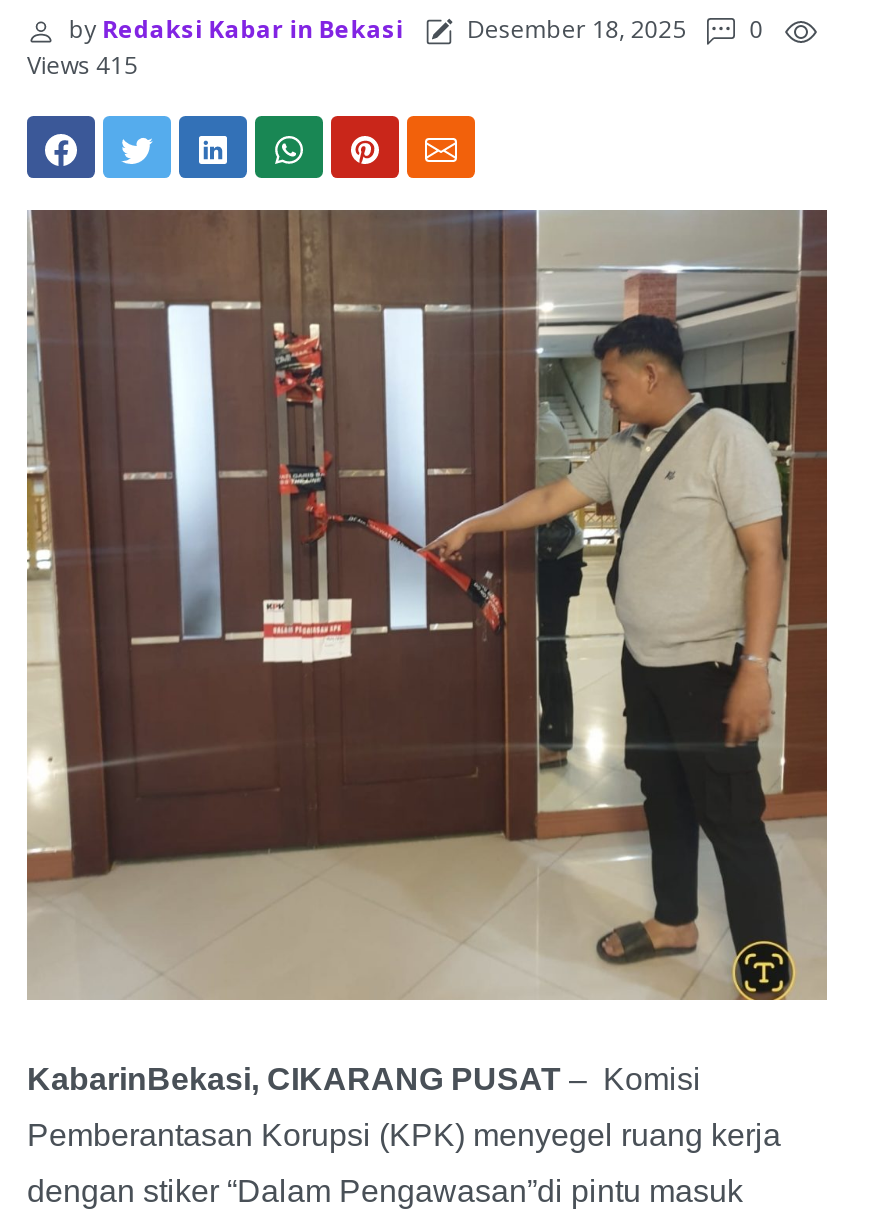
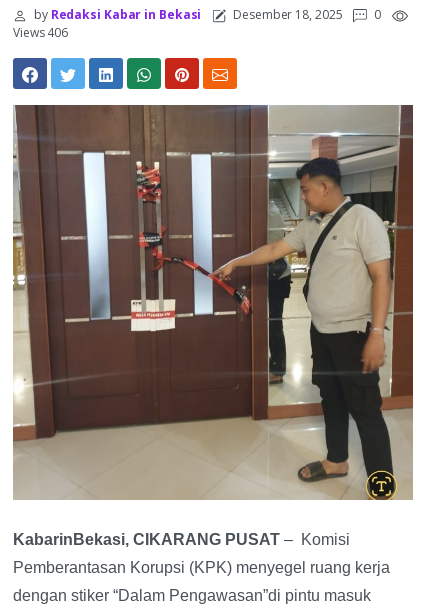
- Views 415
+ Views 406
